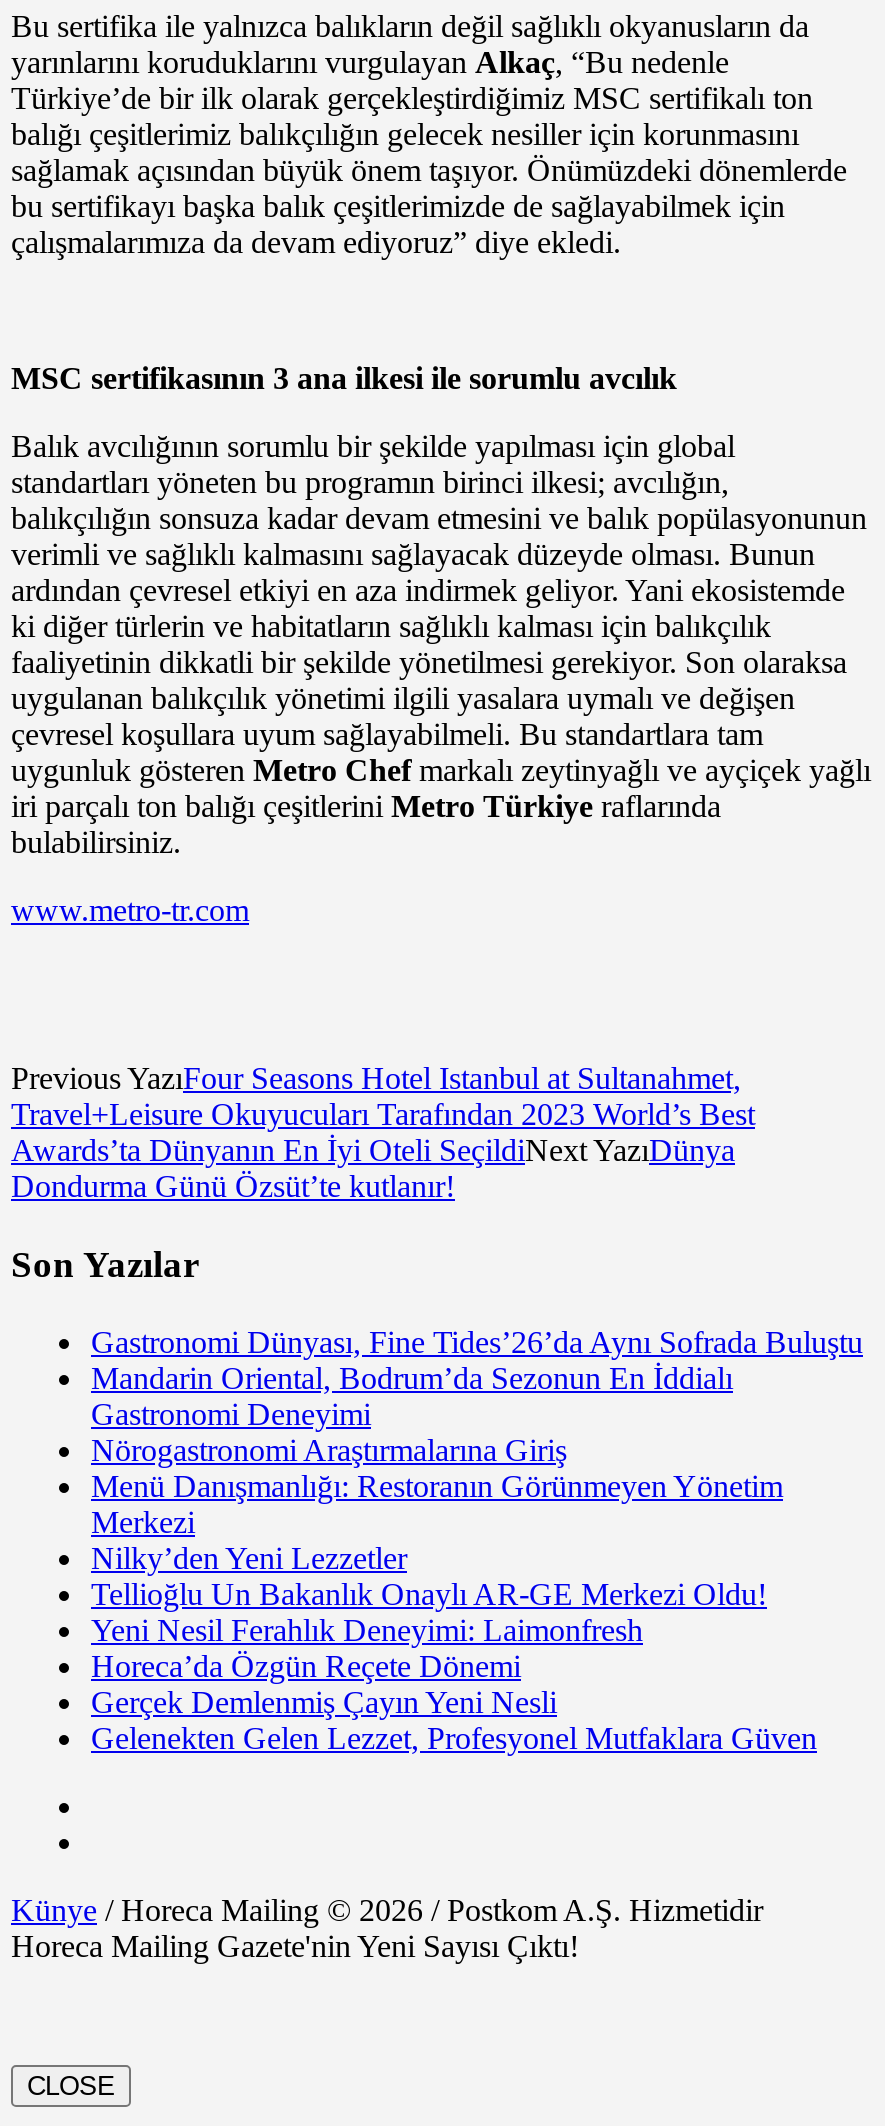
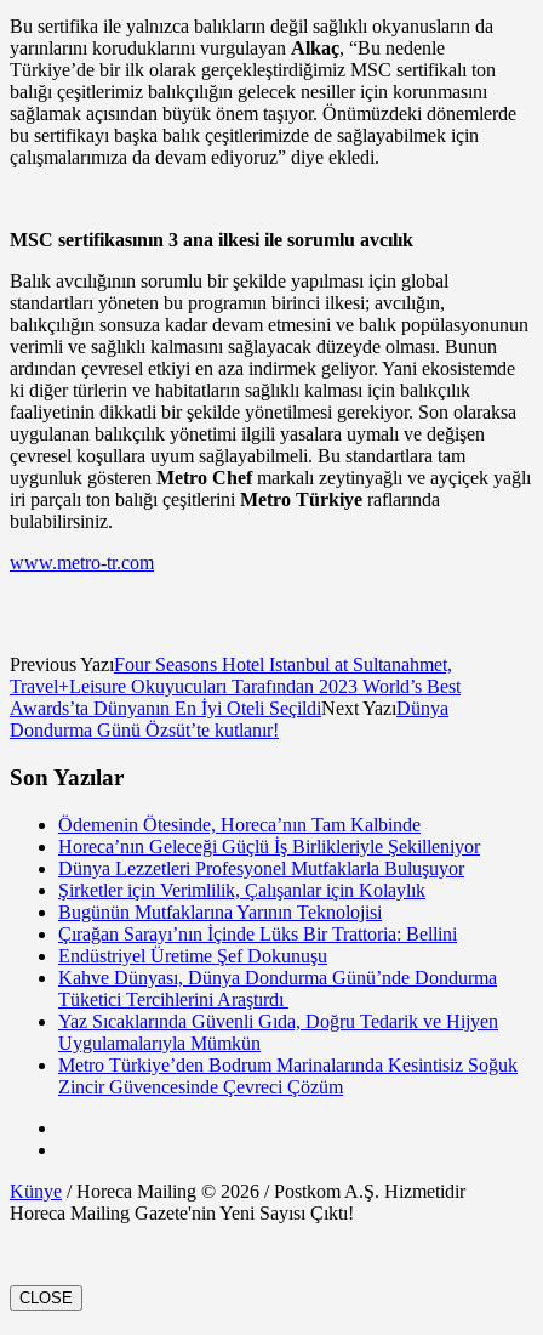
- Gastronomi Dünyası, Fine Tides’26’da Aynı Sofrada Buluştu
- Mandarin Oriental, Bodrum’da Sezonun En İddialı
- Gastronomi Deneyimi
- Nörogastronomi Araştırmalarına Giriş
- Menü Danışmanlığı: Restoranın Görünmeyen Yönetim
- Merkezi
- Nilky’den Yeni Lezzetler
- Tellioğlu Un Bakanlık Onaylı AR-GE Merkezi Oldu!
- Yeni Nesil Ferahlık Deneyimi: Laimonfresh
- Horeca’da Özgün Reçete Dönemi
- Gerçek Demlenmiş Çayın Yeni Nesli
- Gelenekten Gelen Lezzet, Profesyonel Mutfaklara Güven
+ Ödemenin Ötesinde, Horeca’nın Tam Kalbinde
+ Horeca’nın Geleceği Güçlü İş Birlikleriyle Şekilleniyor
+ Dünya Lezzetleri Profesyonel Mutfaklarla Buluşuyor
+ Şirketler için Verimlilik, Çalışanlar için Kolaylık
+ Bugünün Mutfaklarına Yarının Teknolojisi
+ Çırağan Sarayı’nın İçinde Lüks Bir Trattoria: Bellini
+ Endüstriyel Üretime Şef Dokunuşu
+ Kahve Dünyası, Dünya Dondurma Günü’nde Dondurma
+ Tüketici Tercihlerini Araştırdı
+ Yaz Sıcaklarında Güvenli Gıda, Doğru Tedarik ve Hijyen
+ Uygulamalarıyla Mümkün
+ Metro Türkiye’den Bodrum Marinalarında Kesintisiz Soğuk
+ Zincir Güvencesinde Çevreci Çözüm
